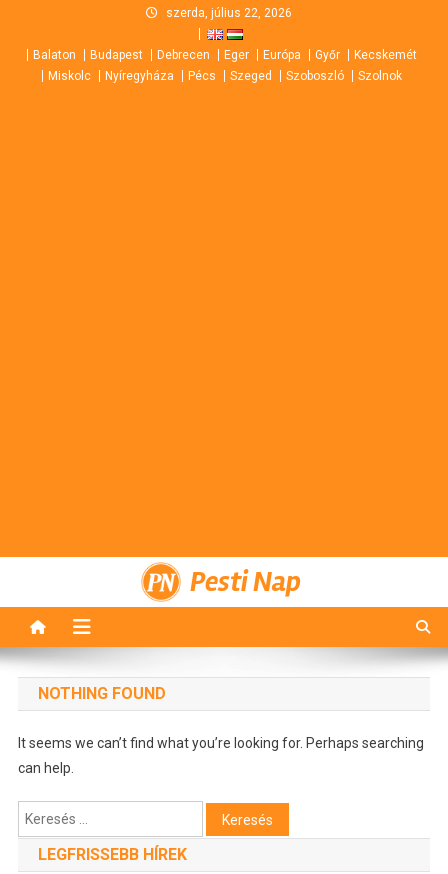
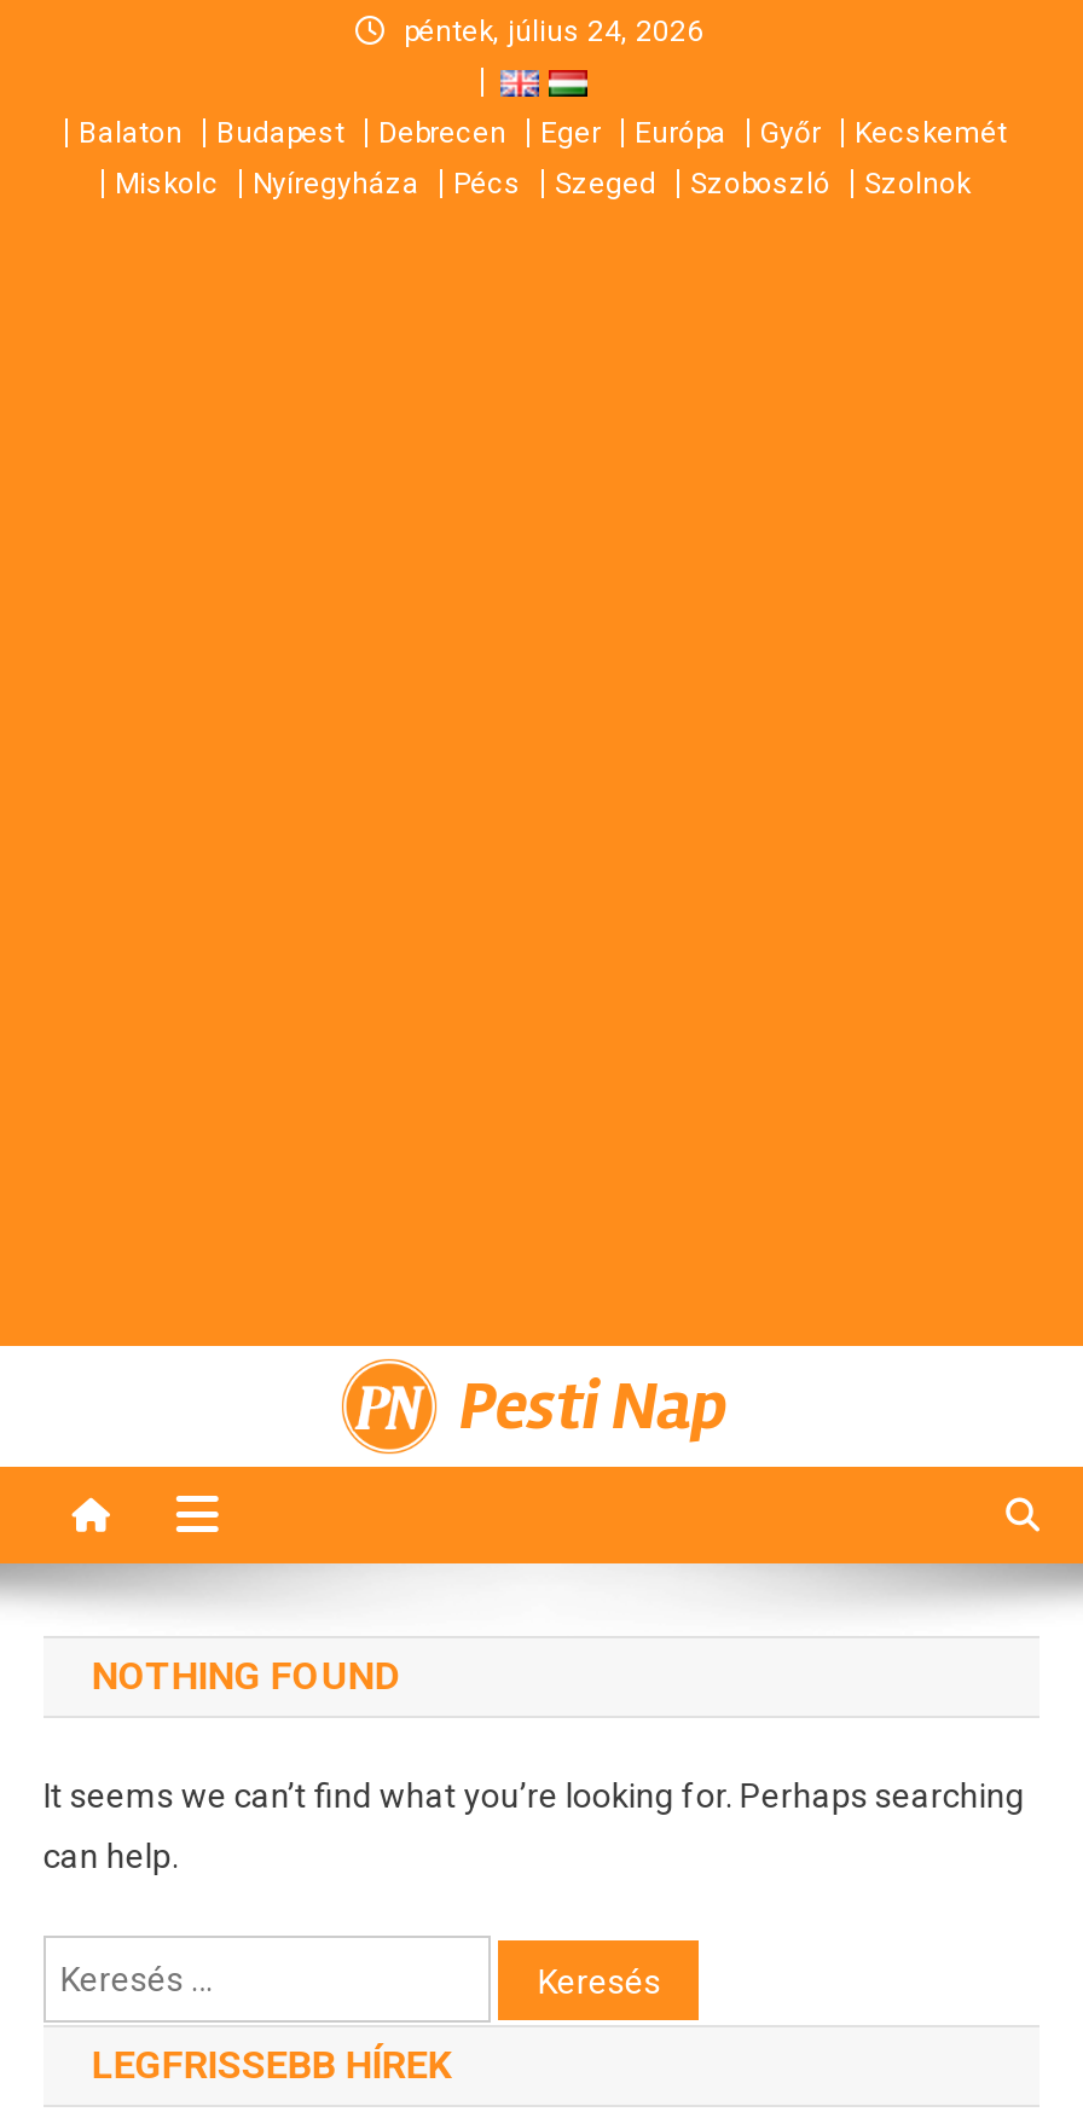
- szerda, július 22, 2026
+ péntek, július 24, 2026
